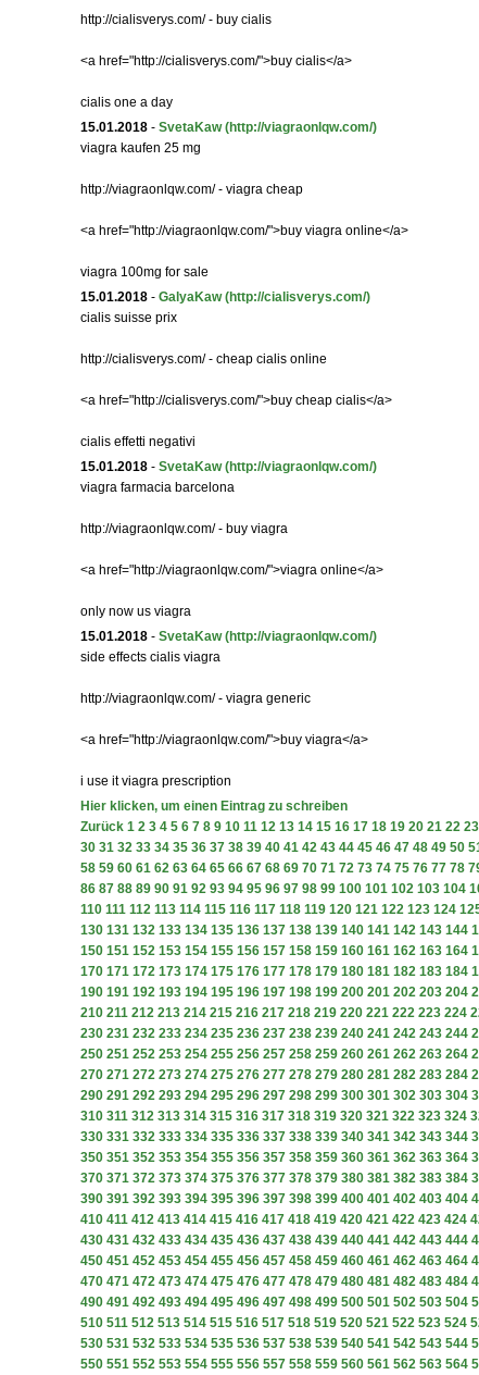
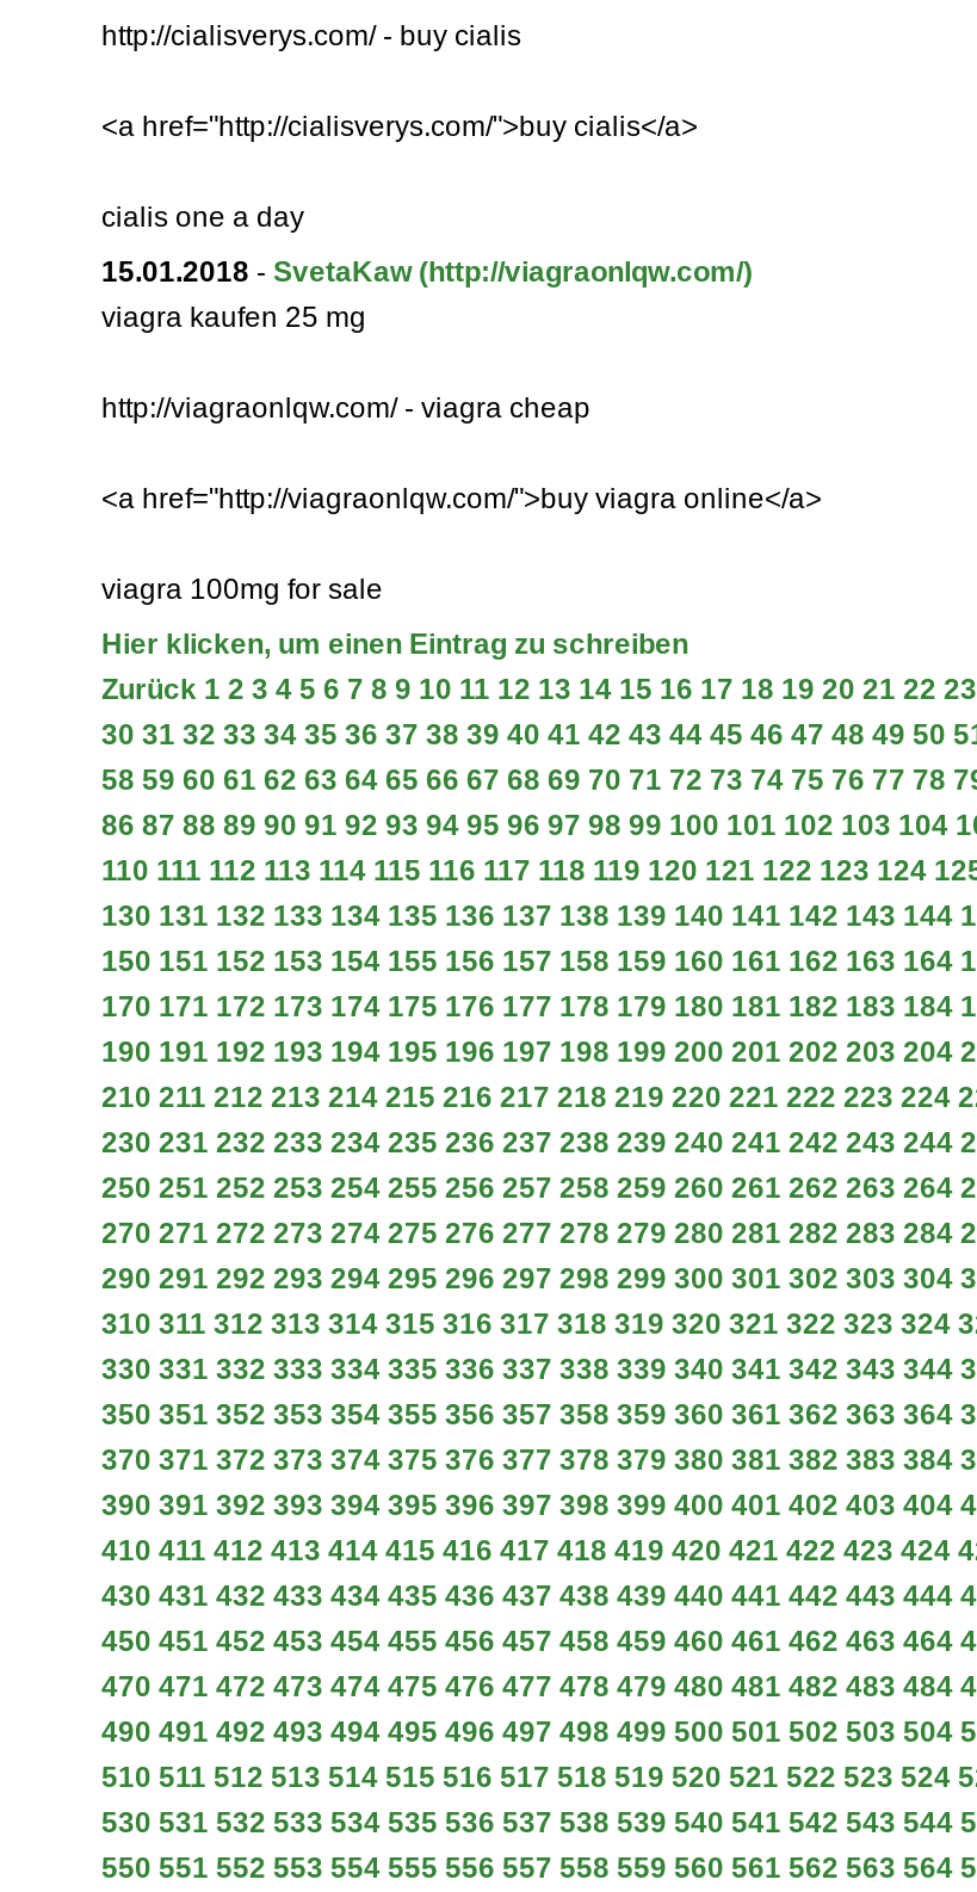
- 15.01.2018 - GalyaKaw (http://cialisverys.com/)
- cialis suisse prix
- http://cialisverys.com/ - cheap cialis online
- <a href="http://cialisverys.com/">buy cheap cialis</a>
- cialis effetti negativi
- 15.01.2018 - SvetaKaw (http://viagraonlqw.com/)
- viagra farmacia barcelona
- http://viagraonlqw.com/ - buy viagra
- <a href="http://viagraonlqw.com/">viagra online</a>
- only now us viagra
- 15.01.2018 - SvetaKaw (http://viagraonlqw.com/)
- side effects cialis viagra
- http://viagraonlqw.com/ - viagra generic
- <a href="http://viagraonlqw.com/">buy viagra</a>
- i use it viagra prescription
